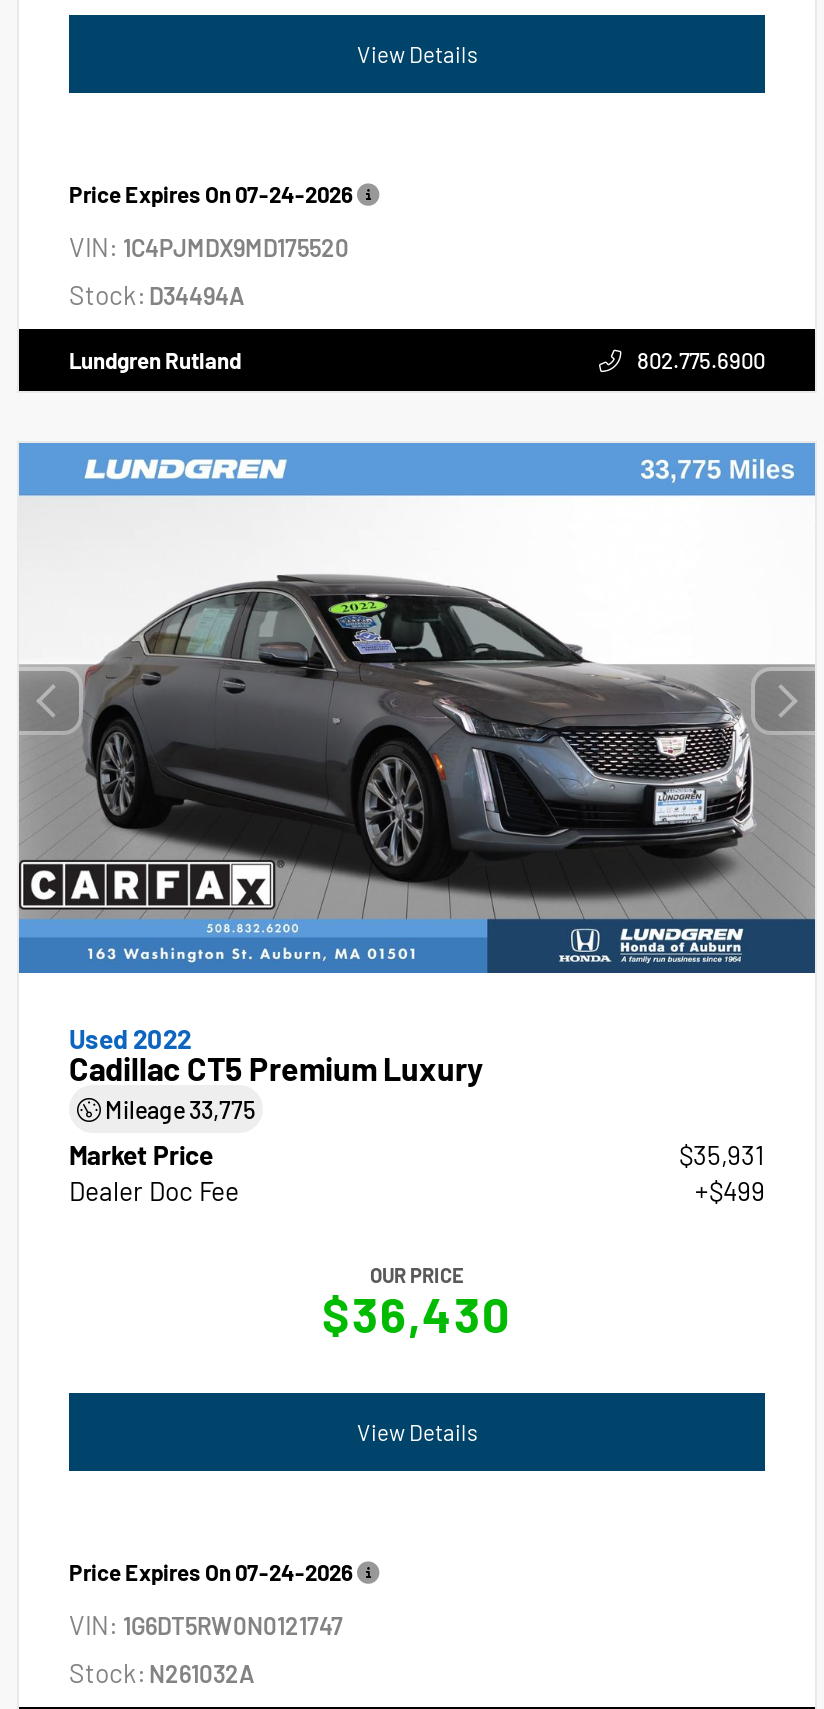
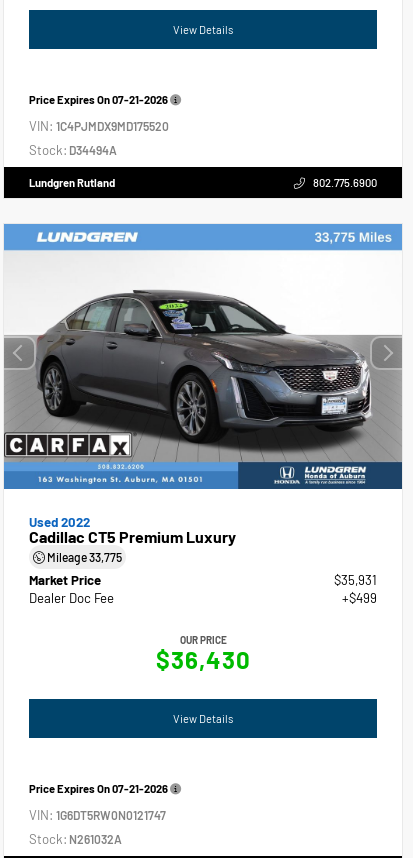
- Price Expires On 07-24-2026
+ Price Expires On 07-21-2026

- Price Expires On 07-24-2026
+ Price Expires On 07-21-2026
